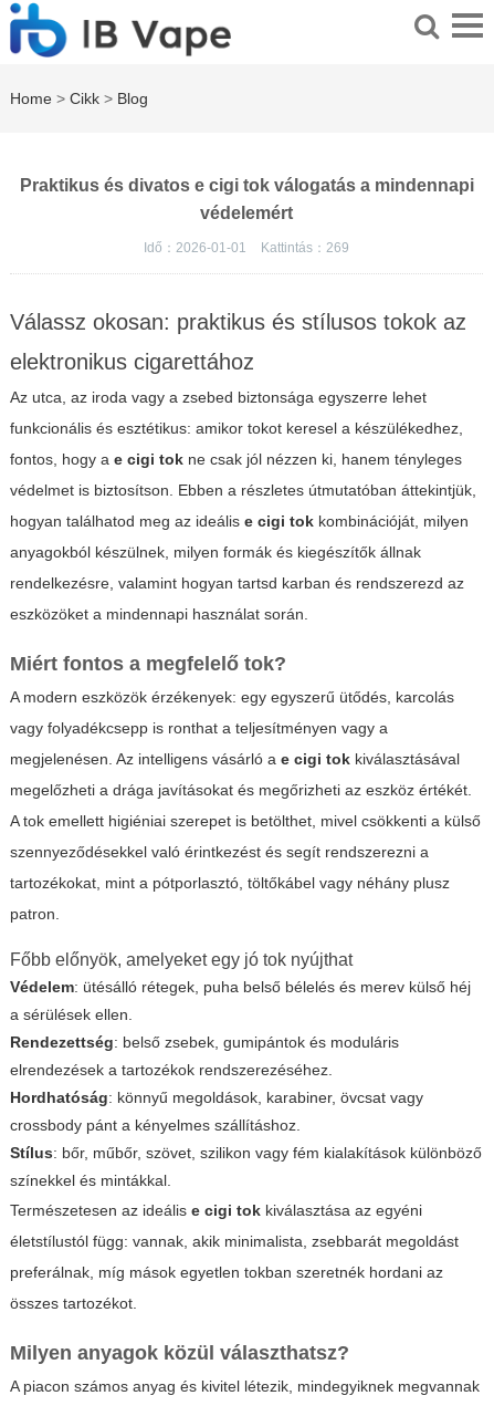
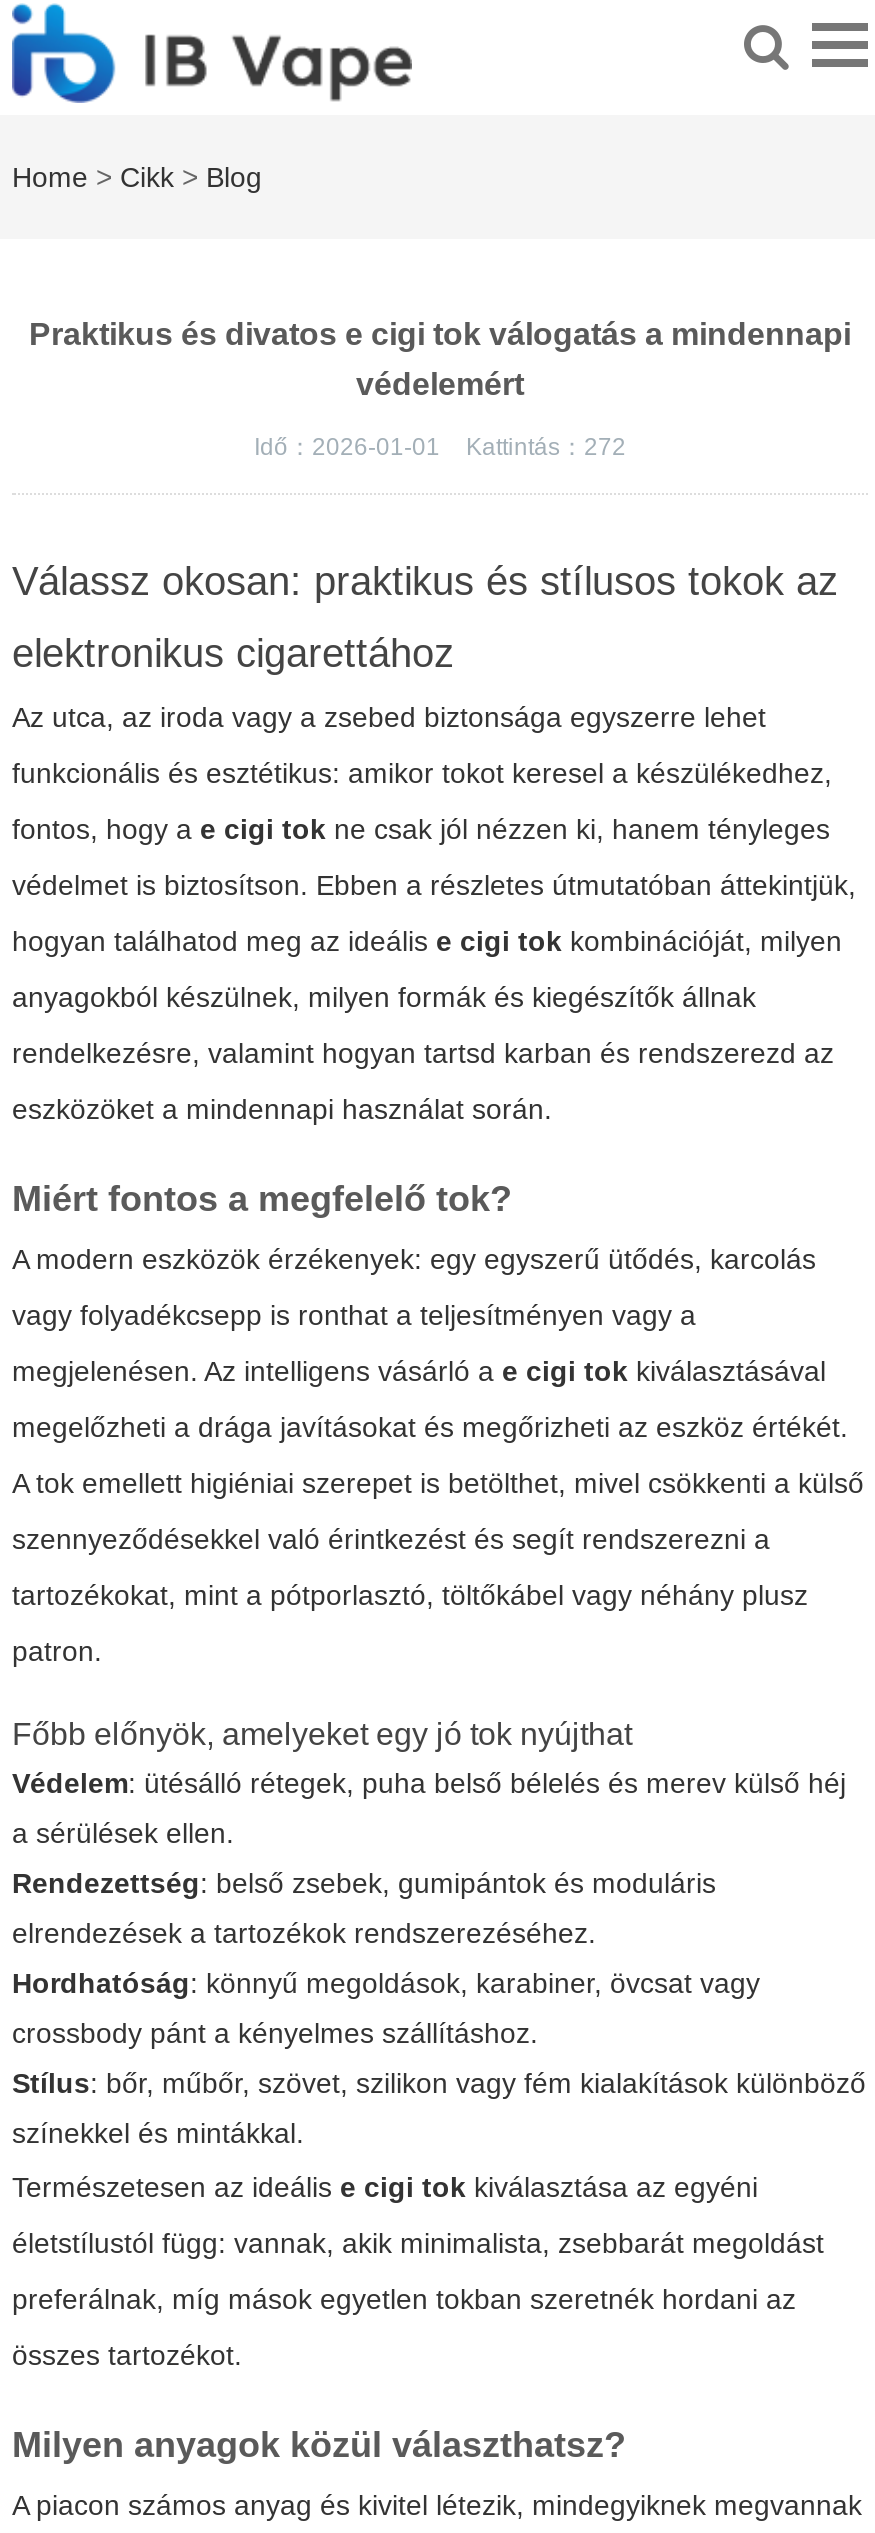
- Idő：2026-01-01 Kattintás：269
+ Idő：2026-01-01 Kattintás：272
